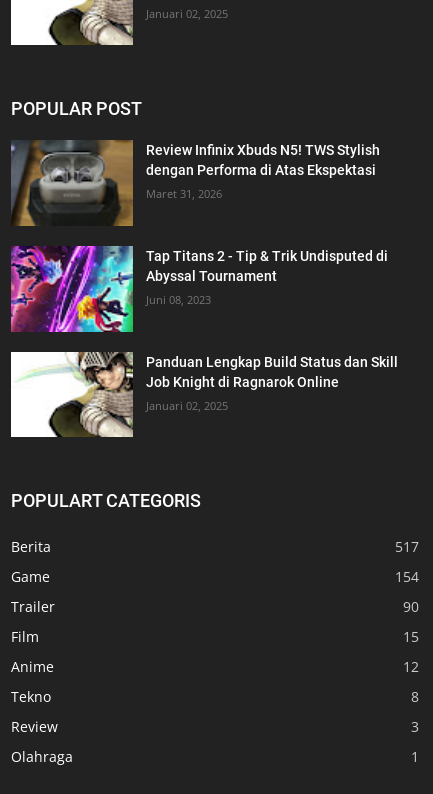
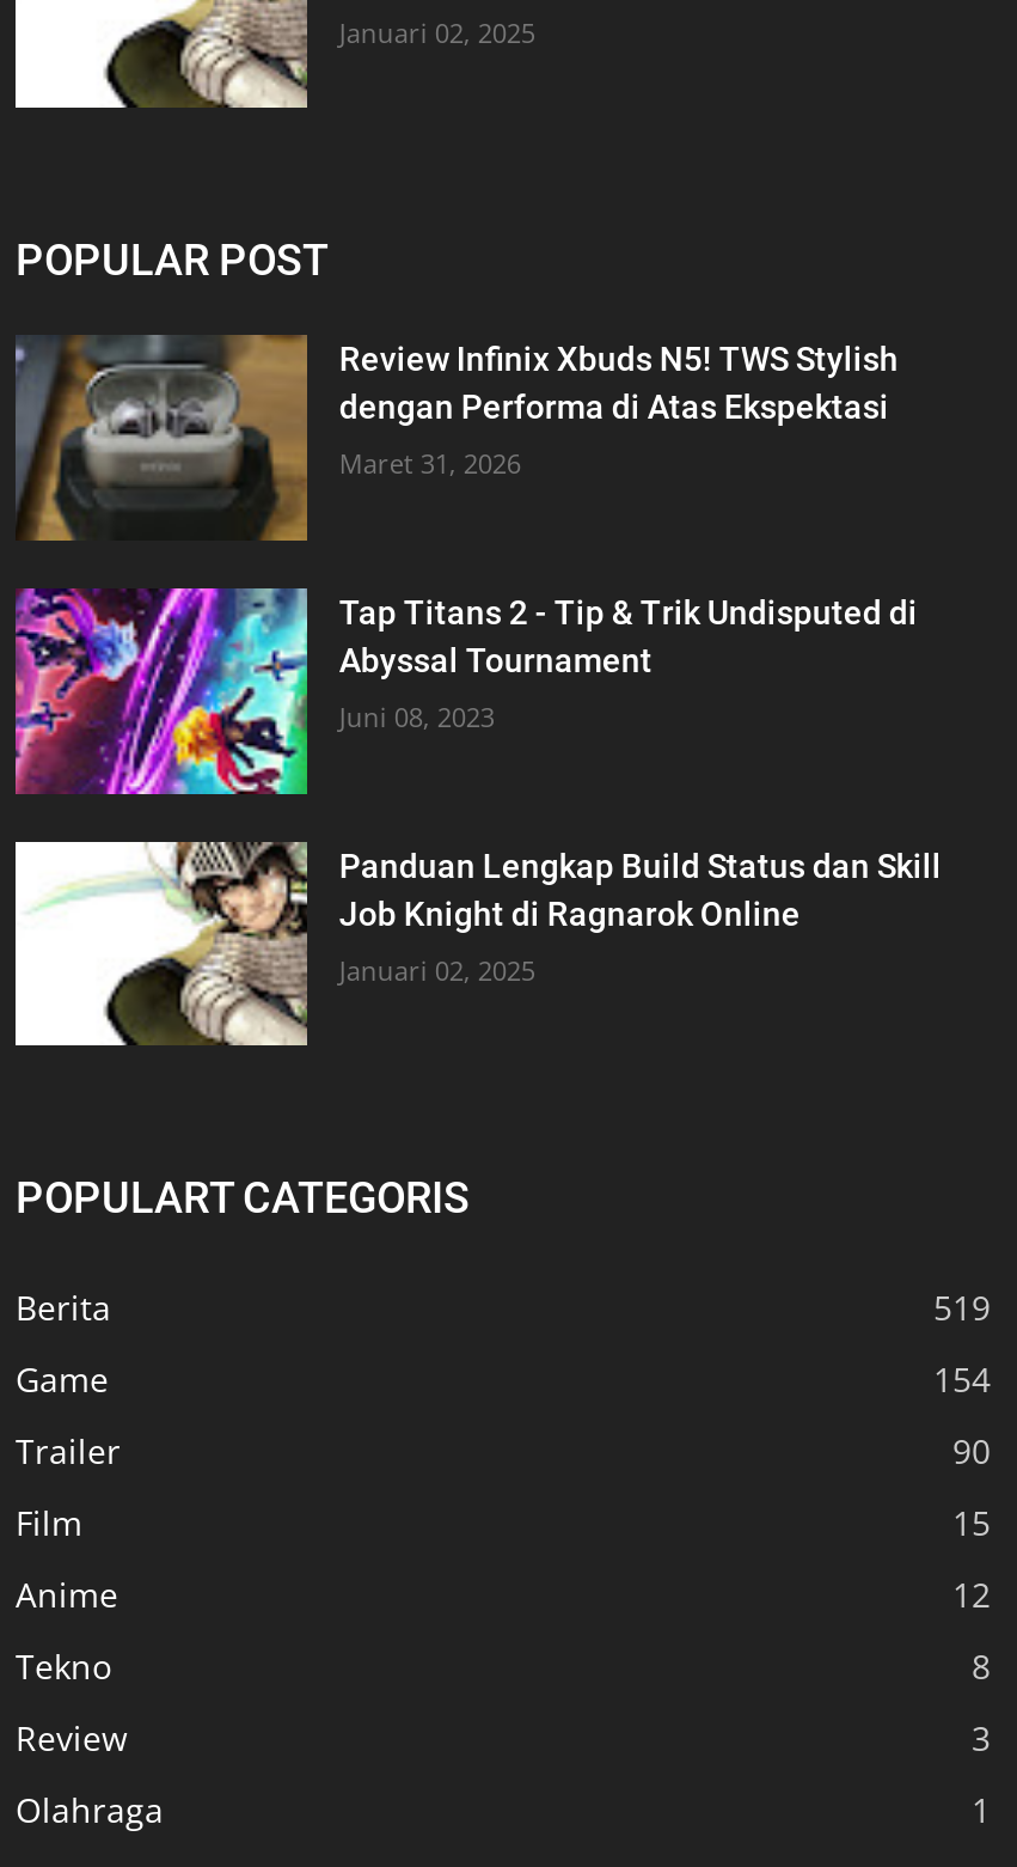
- 517
+ 519
